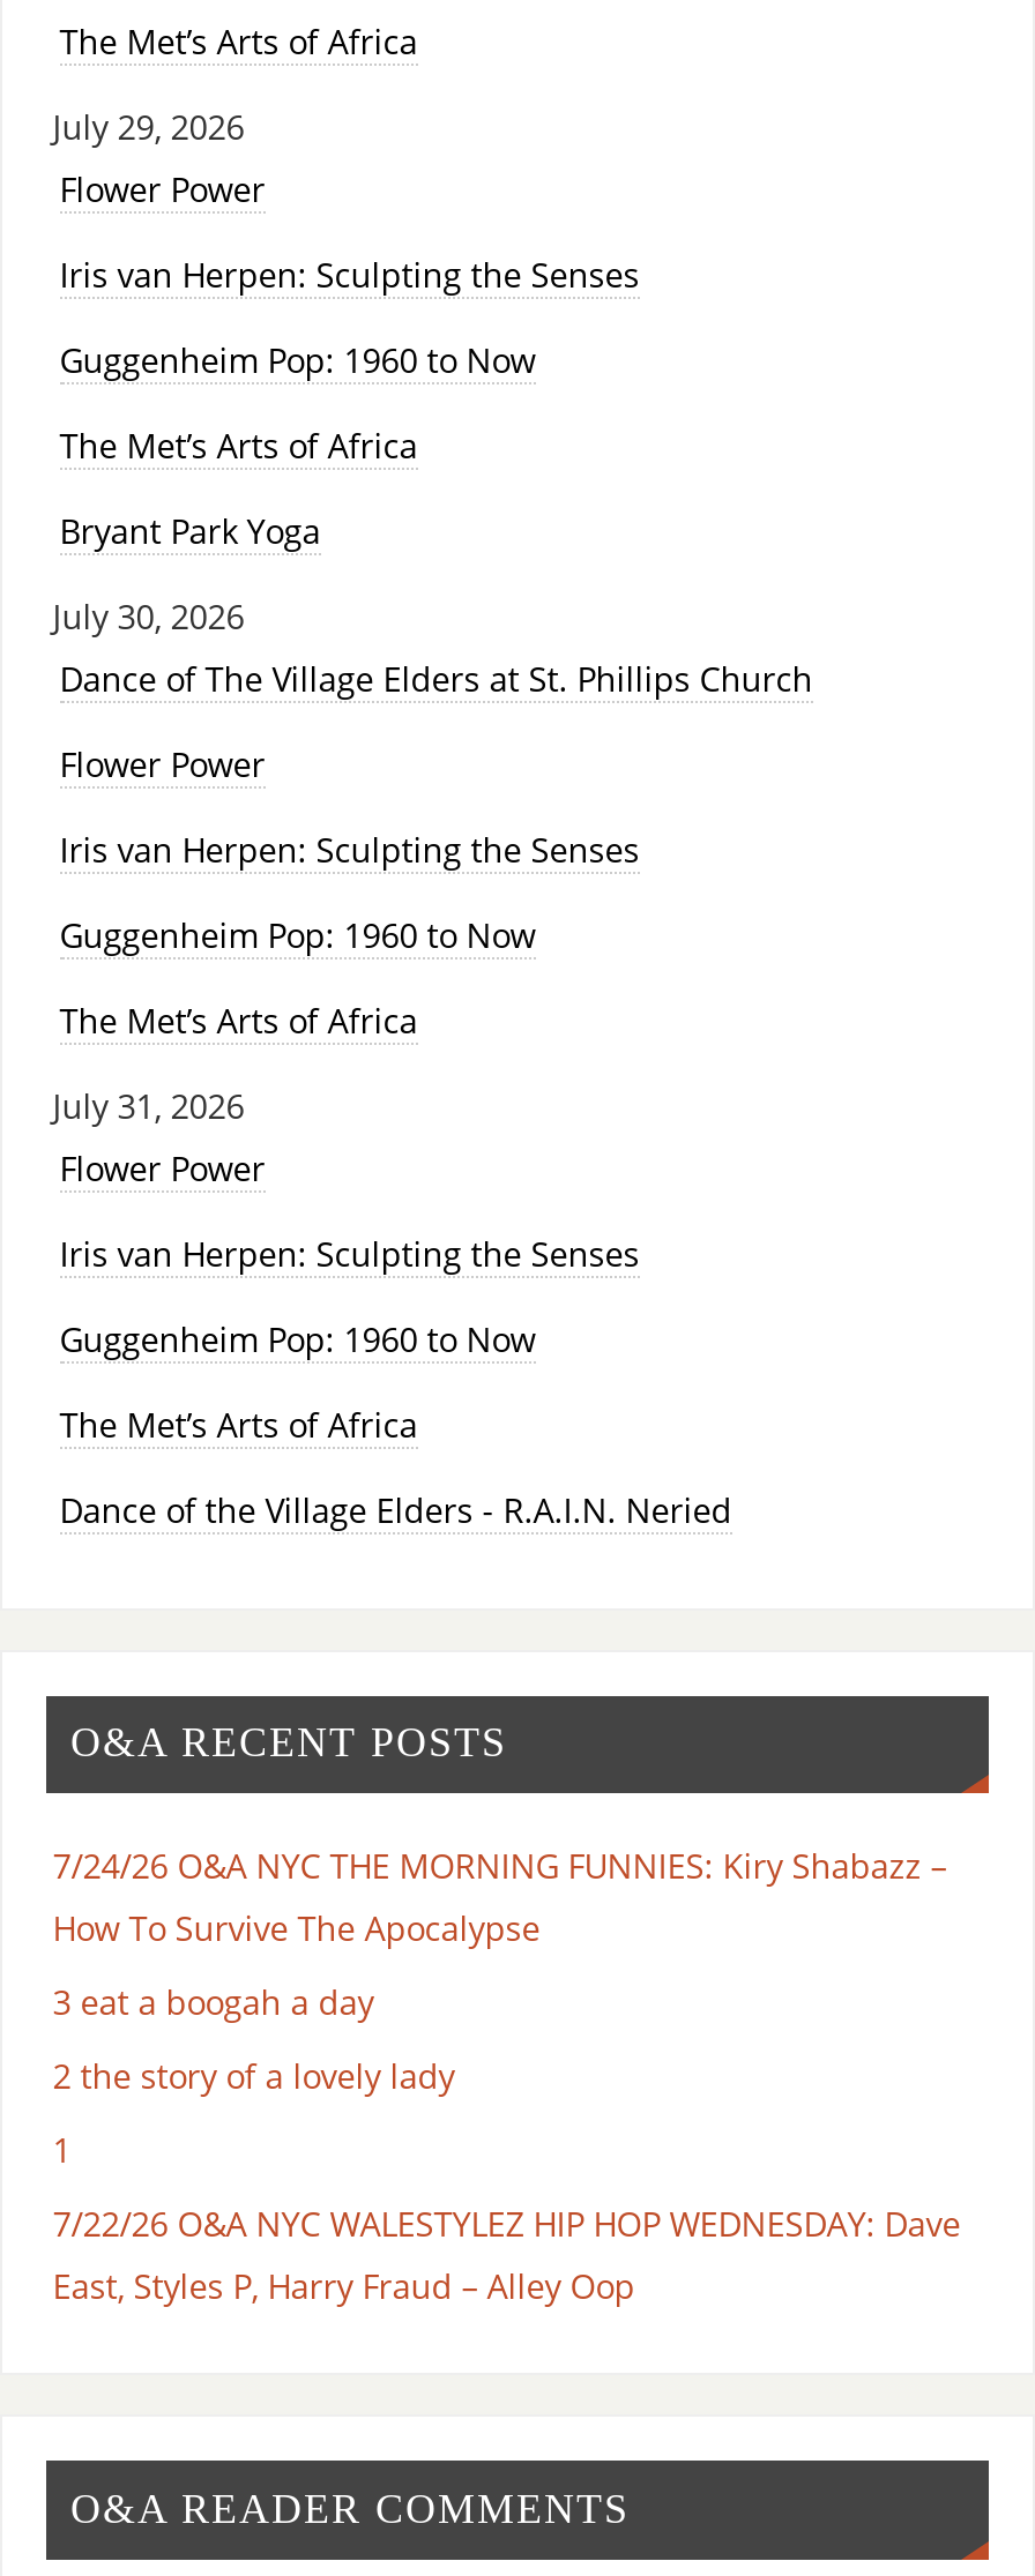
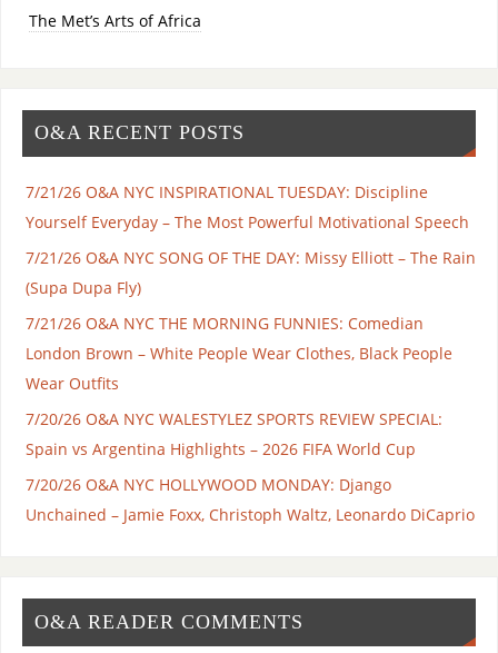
- July 29, 2026
- Flower Power
- Iris van Herpen: Sculpting the Senses
- Guggenheim Pop: 1960 to Now
- The Met’s Arts of Africa
- Bryant Park Yoga
- July 30, 2026
- Dance of The Village Elders at St. Phillips Church
- Flower Power
- Iris van Herpen: Sculpting the Senses
- Guggenheim Pop: 1960 to Now
- The Met’s Arts of Africa
- July 31, 2026
- Flower Power
- Iris van Herpen: Sculpting the Senses
- Guggenheim Pop: 1960 to Now
- The Met’s Arts of Africa
- Dance of the Village Elders - R.A.I.N. Neried

moved up: O&A RECENT POSTS

- 7/24/26 O&A NYC THE MORNING FUNNIES: Kiry Shabazz –
- How To Survive The Apocalypse
+ 7/21/26 O&A NYC INSPIRATIONAL TUESDAY: Discipline
+ Yourself Everyday – The Most Powerful Motivational Speech

- 3 eat a boogah a day
+ 7/21/26 O&A NYC SONG OF THE DAY: Missy Elliott – The Rain
+ (Supa Dupa Fly)

- 2 the story of a lovely lady
+ 7/21/26 O&A NYC THE MORNING FUNNIES: Comedian
+ London Brown – White People Wear Clothes, Black People
+ Wear Outfits

- 1
+ 7/20/26 O&A NYC WALESTYLEZ SPORTS REVIEW SPECIAL:
+ Spain vs Argentina Highlights – 2026 FIFA World Cup

- 7/22/26 O&A NYC WALESTYLEZ HIP HOP WEDNESDAY: Dave
- East, Styles P, Harry Fraud – Alley Oop
+ 7/20/26 O&A NYC HOLLYWOOD MONDAY: Django
+ Unchained – Jamie Foxx, Christoph Waltz, Leonardo DiCaprio
